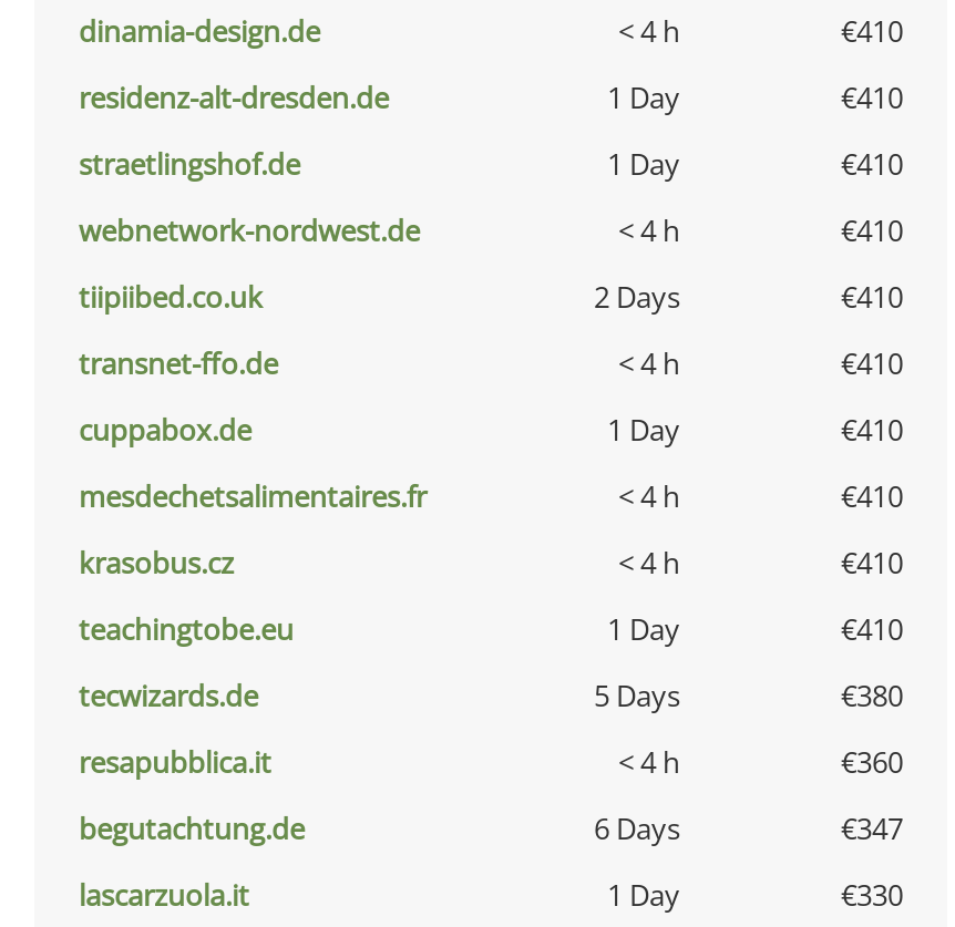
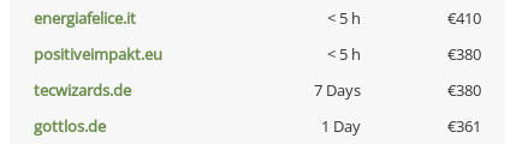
- dinamia-design.de
- < 4 h
+ energiafelice.it
+ < 5 h

- residenz-alt-dresden.de
- 1 Day
- €410
- straetlingshof.de
- 1 Day
- €410
- webnetwork-nordwest.de
- < 4 h
- €410
- tiipiibed.co.uk
- 2 Days
- €410
- transnet-ffo.de
- < 4 h
- €410
- cuppabox.de
- 1 Day
- €410
- mesdechetsalimentaires.fr
- < 4 h
- €410
- krasobus.cz
- < 4 h
- €410
- teachingtobe.eu
- 1 Day
- €410
- 5 Days
+ positiveimpakt.eu
+ < 5 h

moved down: tecwizards.de

- resapubblica.it
- < 4 h
- €360
- begutachtung.de
- 6 Days
- €347
- lascarzuola.it
+ 7 Days
+ €380
+ gottlos.de

- €330
+ €361
